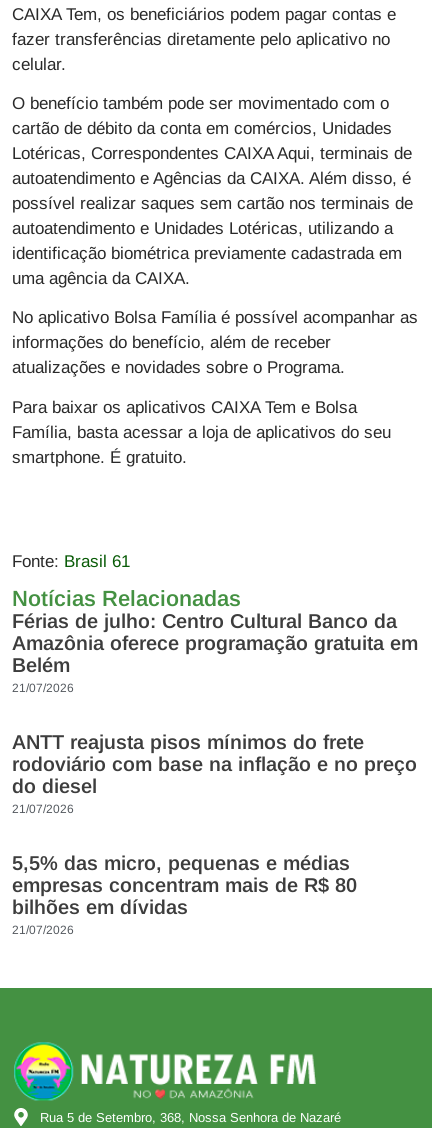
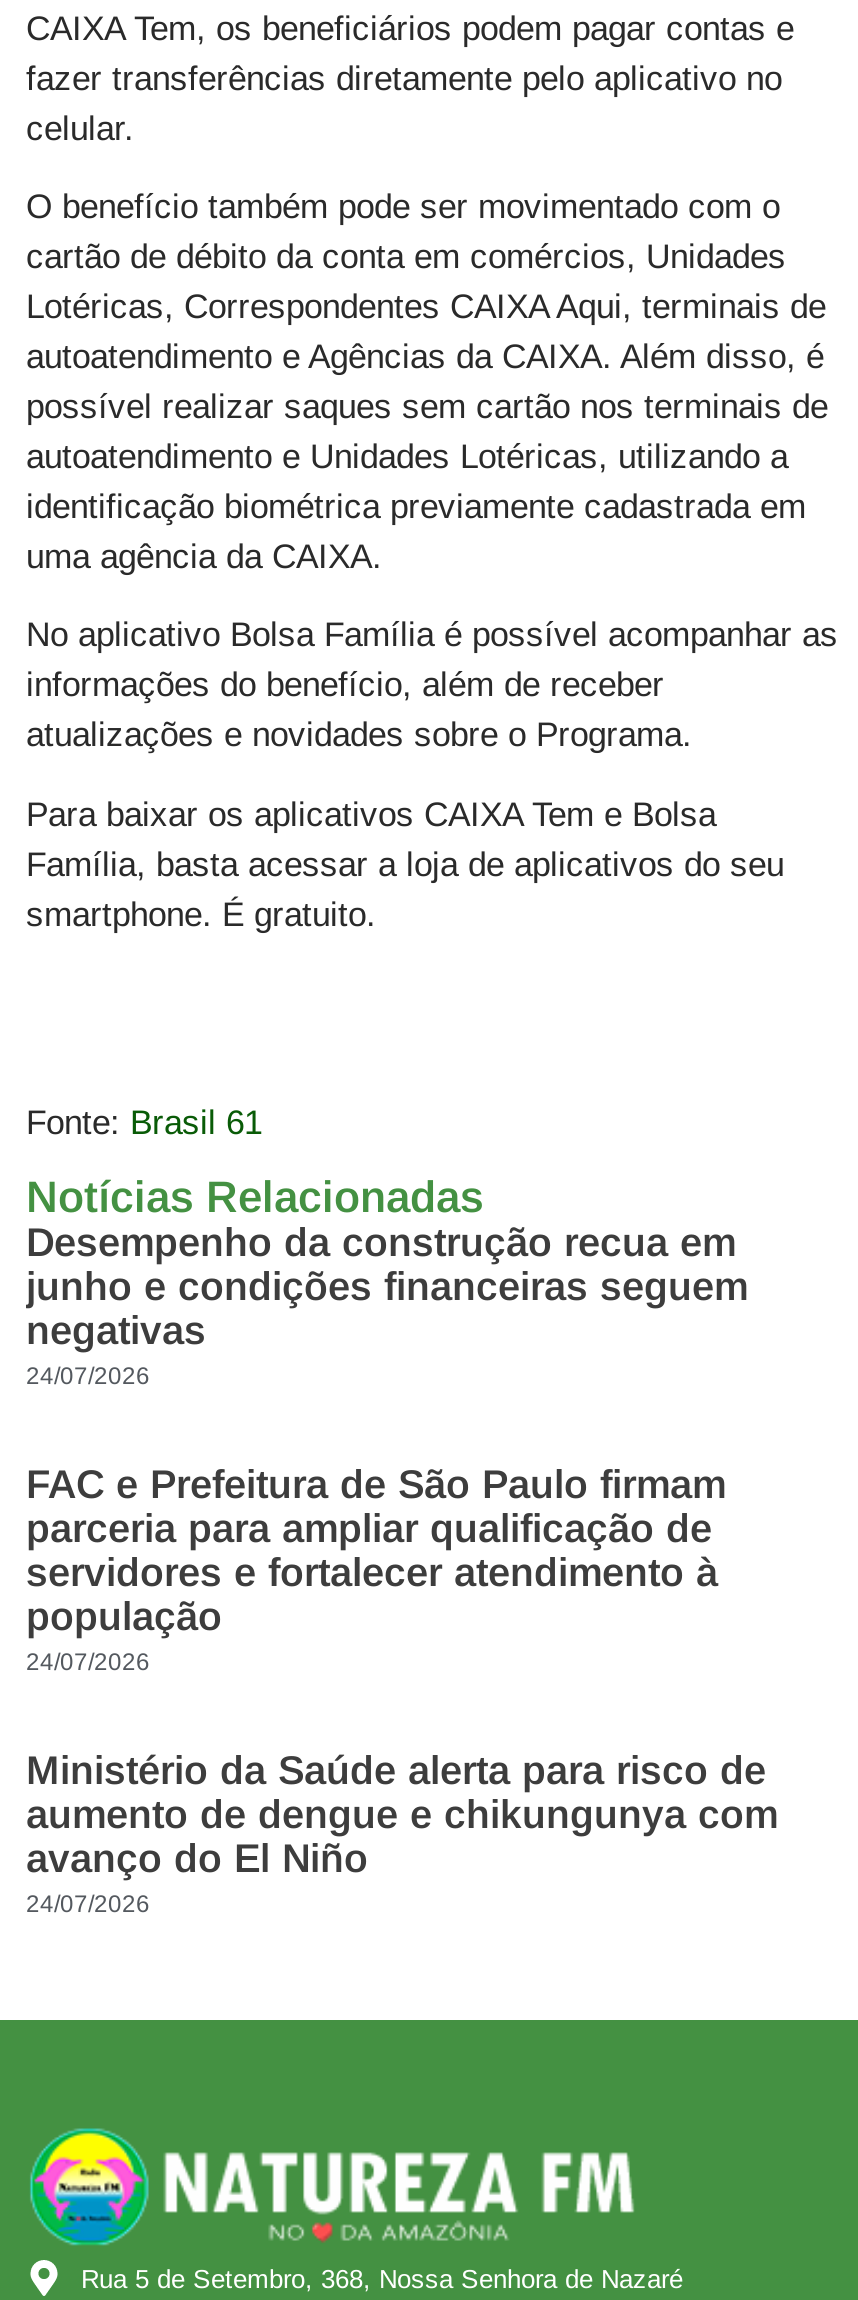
- Férias de julho: Centro Cultural Banco da
- Amazônia oferece programação gratuita em
- Belém
- 21/07/2026
+ Desempenho da construção recua em
+ junho e condições financeiras seguem
+ negativas
+ 24/07/2026

- ANTT reajusta pisos mínimos do frete
- rodoviário com base na inflação e no preço
- do diesel
- 21/07/2026
+ FAC e Prefeitura de São Paulo firmam
+ parceria para ampliar qualificação de
+ servidores e fortalecer atendimento à
+ população
+ 24/07/2026

- 5,5% das micro, pequenas e médias
- empresas concentram mais de R$ 80
- bilhões em dívidas
- 21/07/2026
+ Ministério da Saúde alerta para risco de
+ aumento de dengue e chikungunya com
+ avanço do El Niño
+ 24/07/2026
